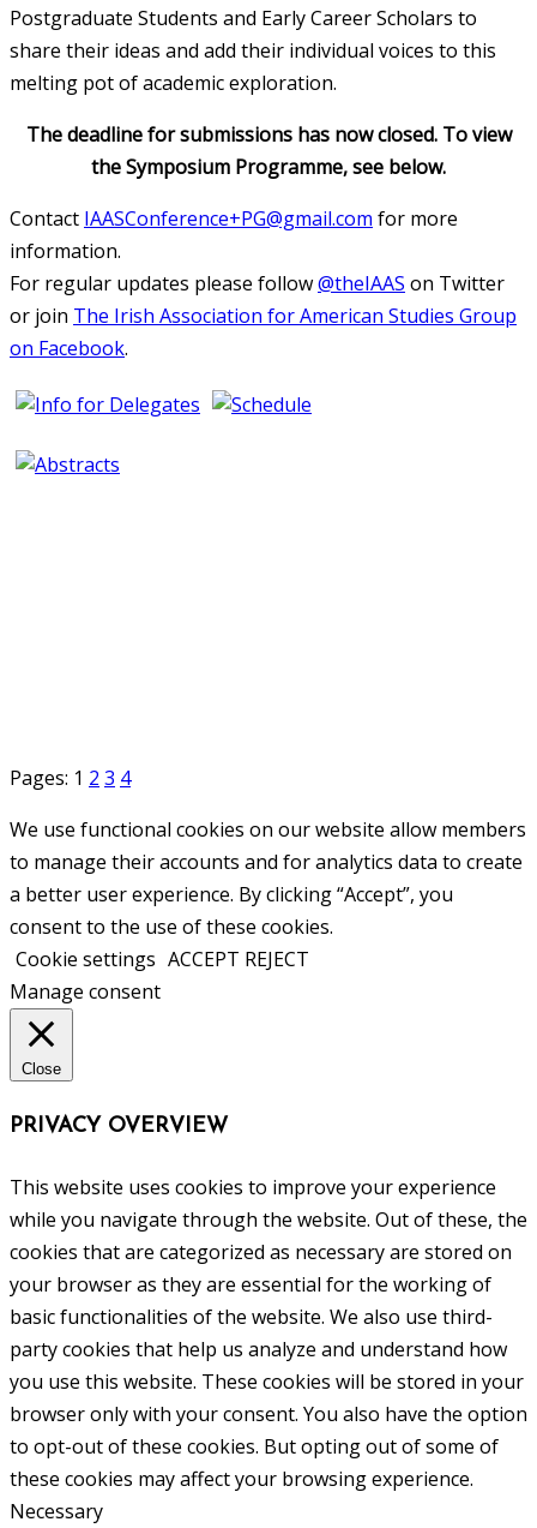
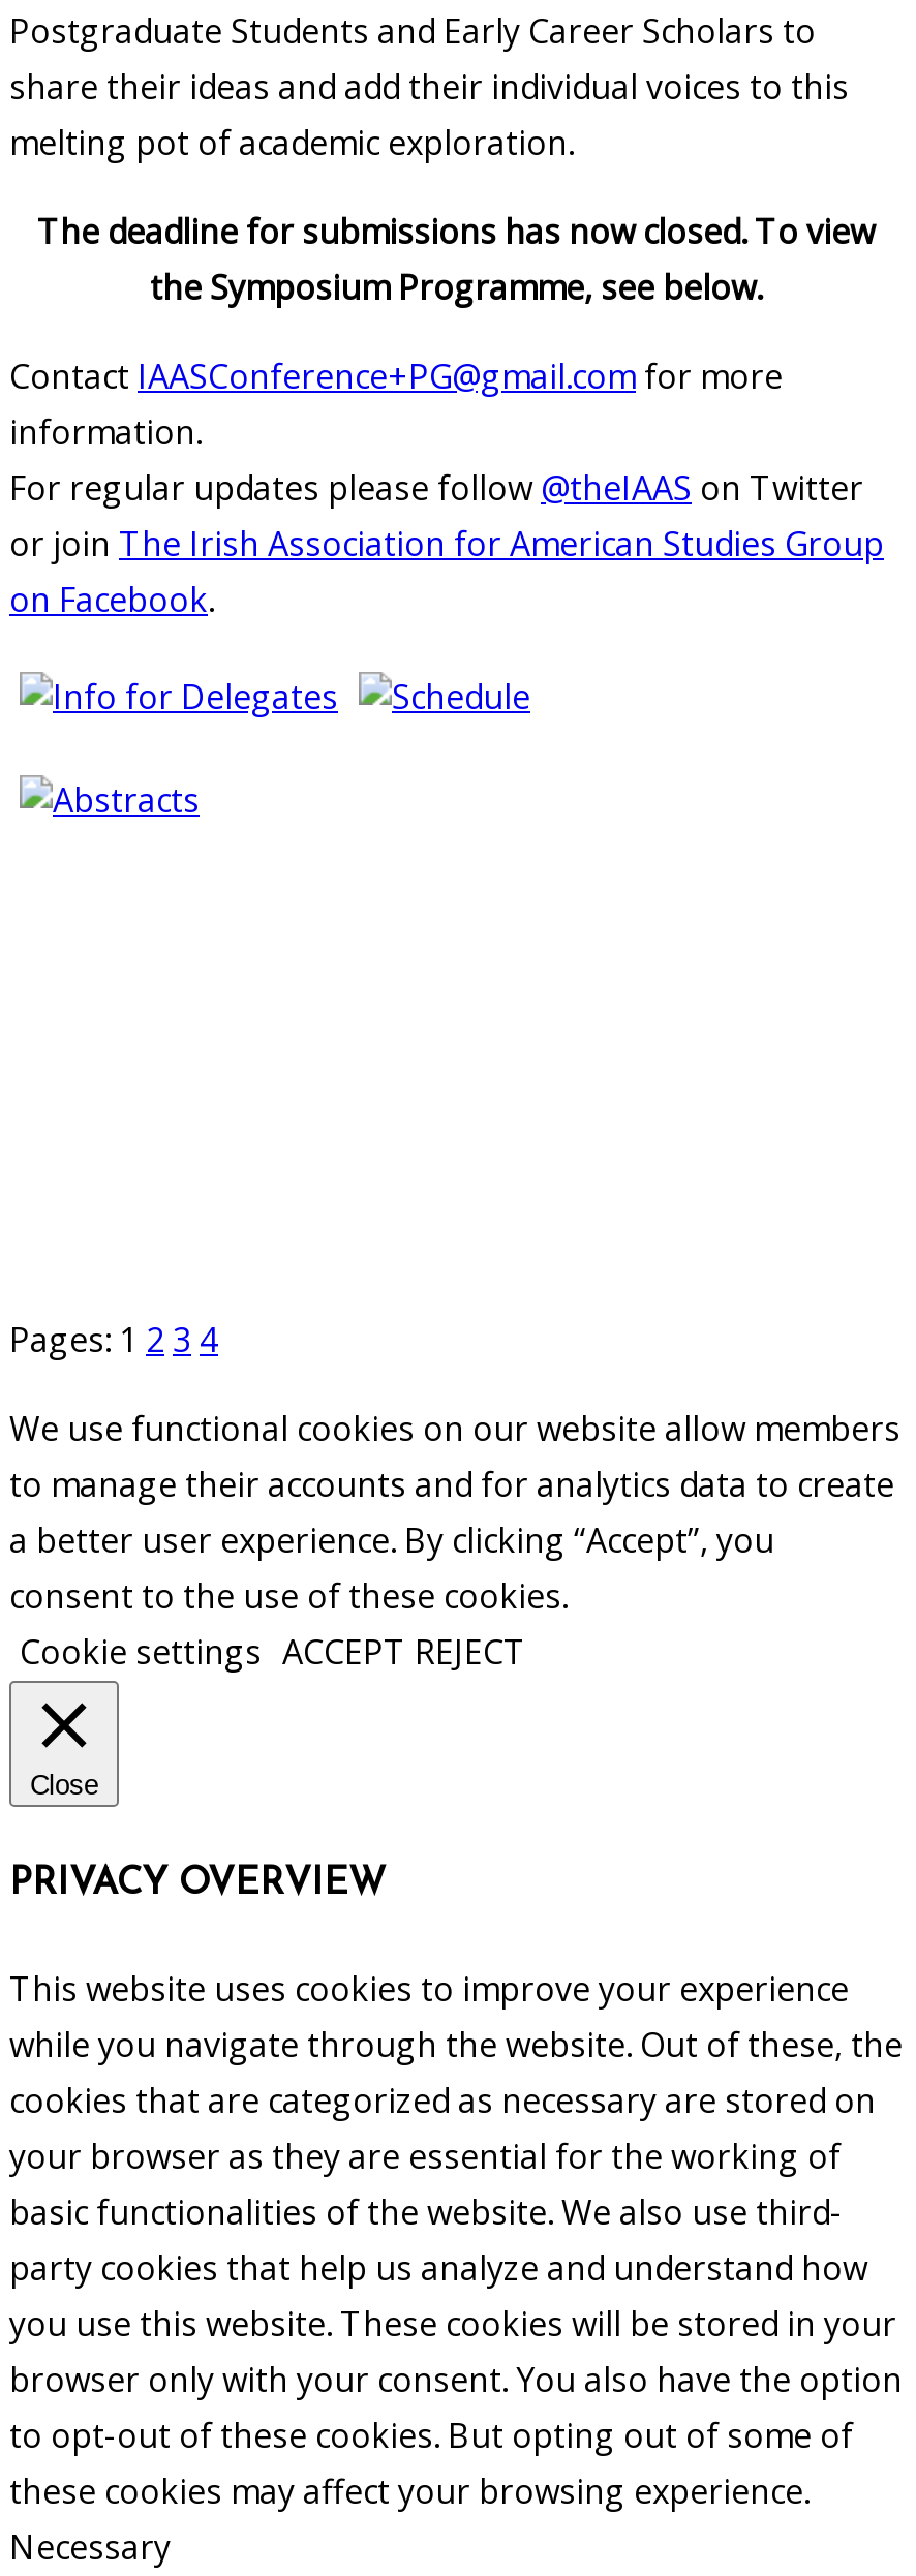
- Manage consent
